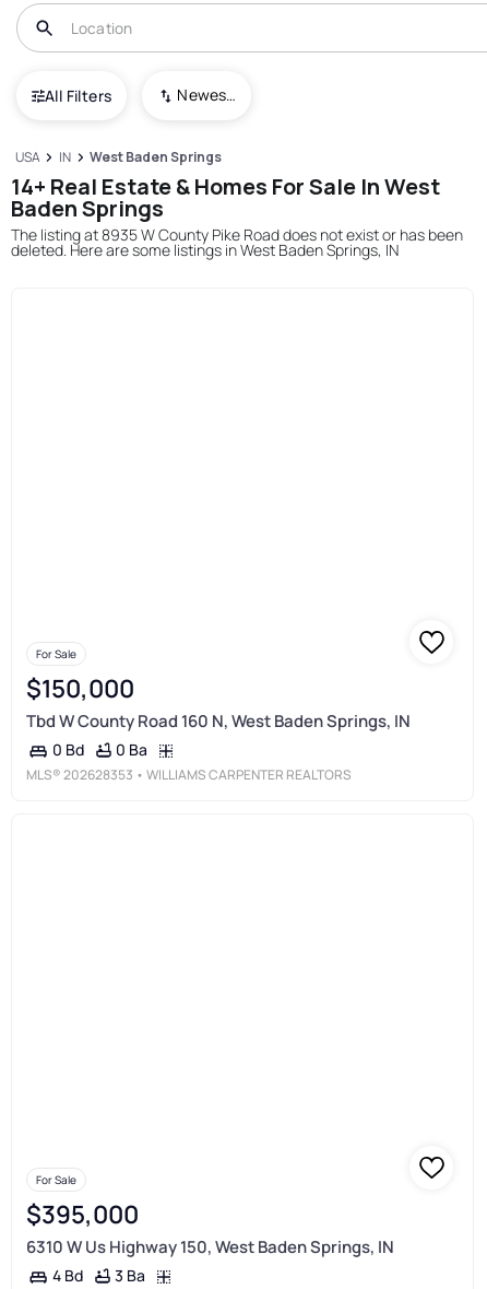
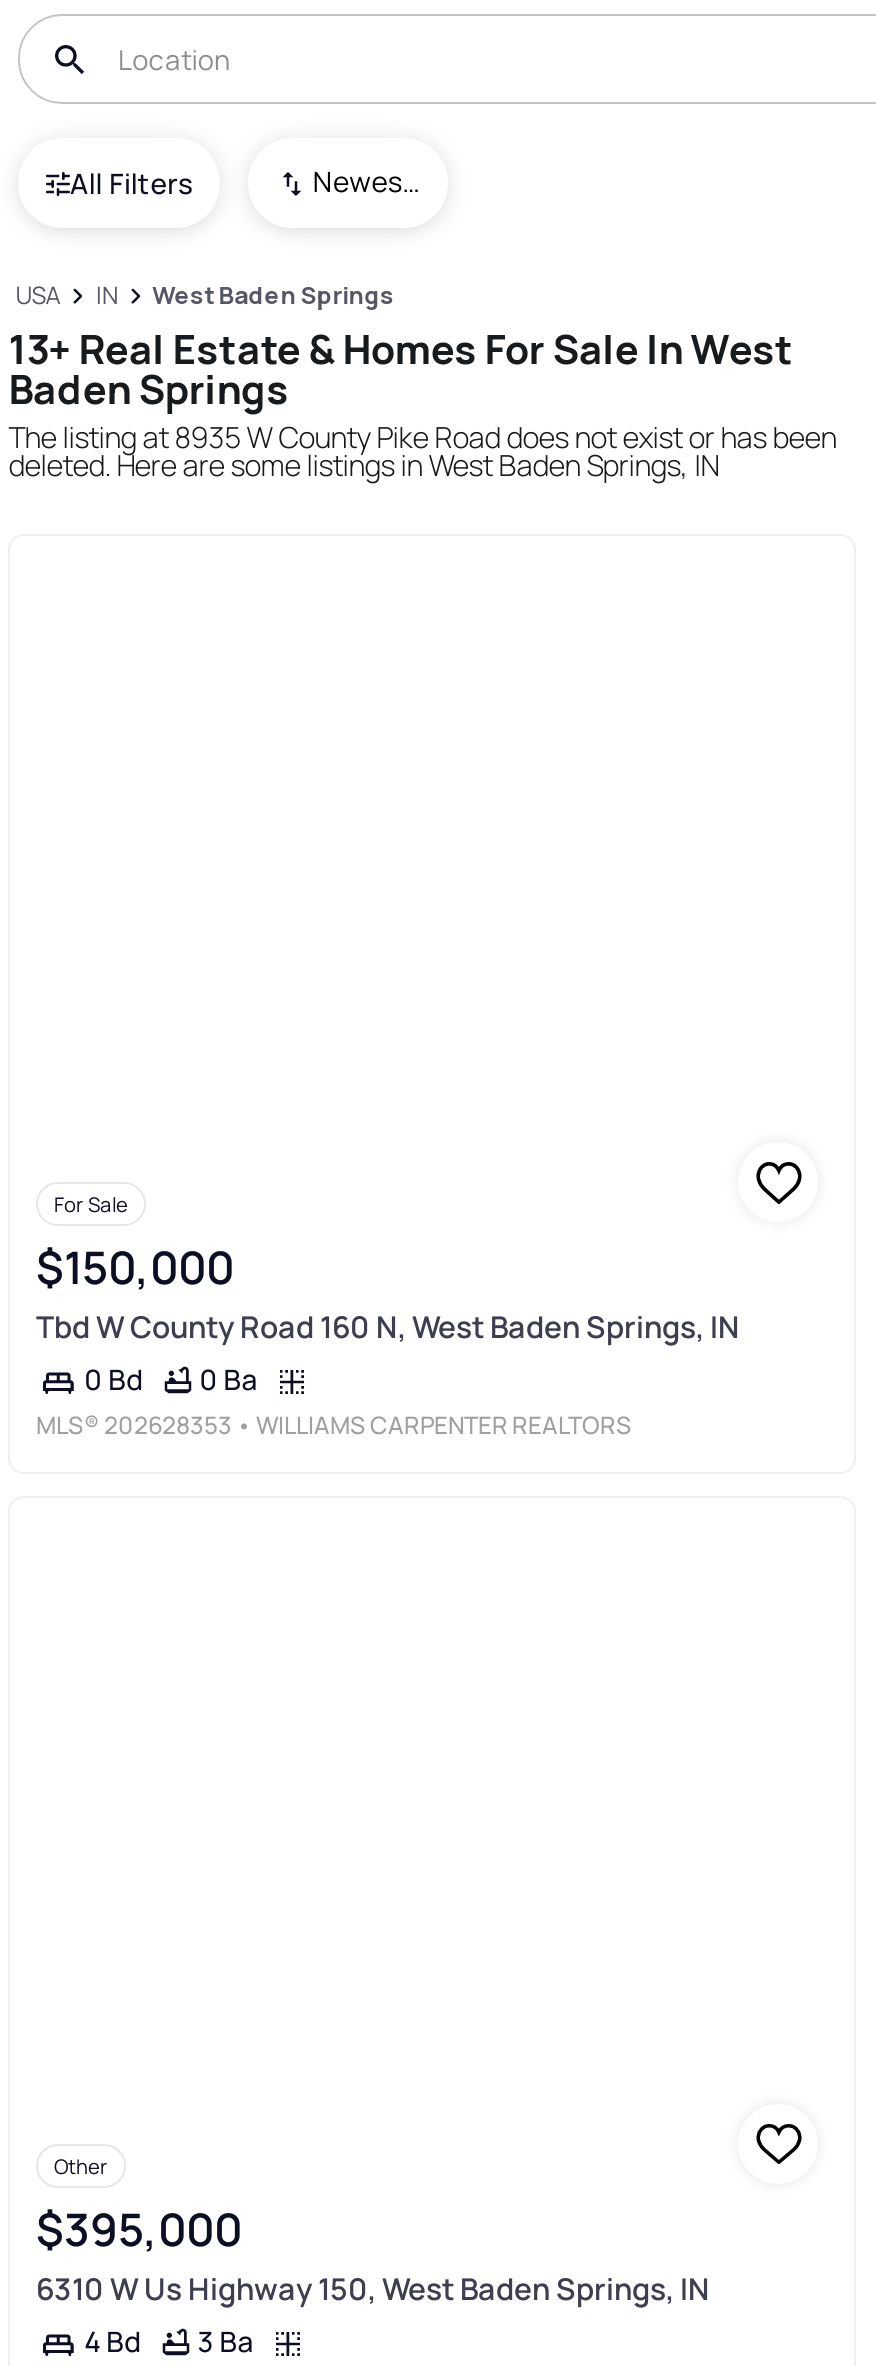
- 14+ Real Estate & Homes For Sale In West
+ 13+ Real Estate & Homes For Sale In West

- For Sale
+ Other
